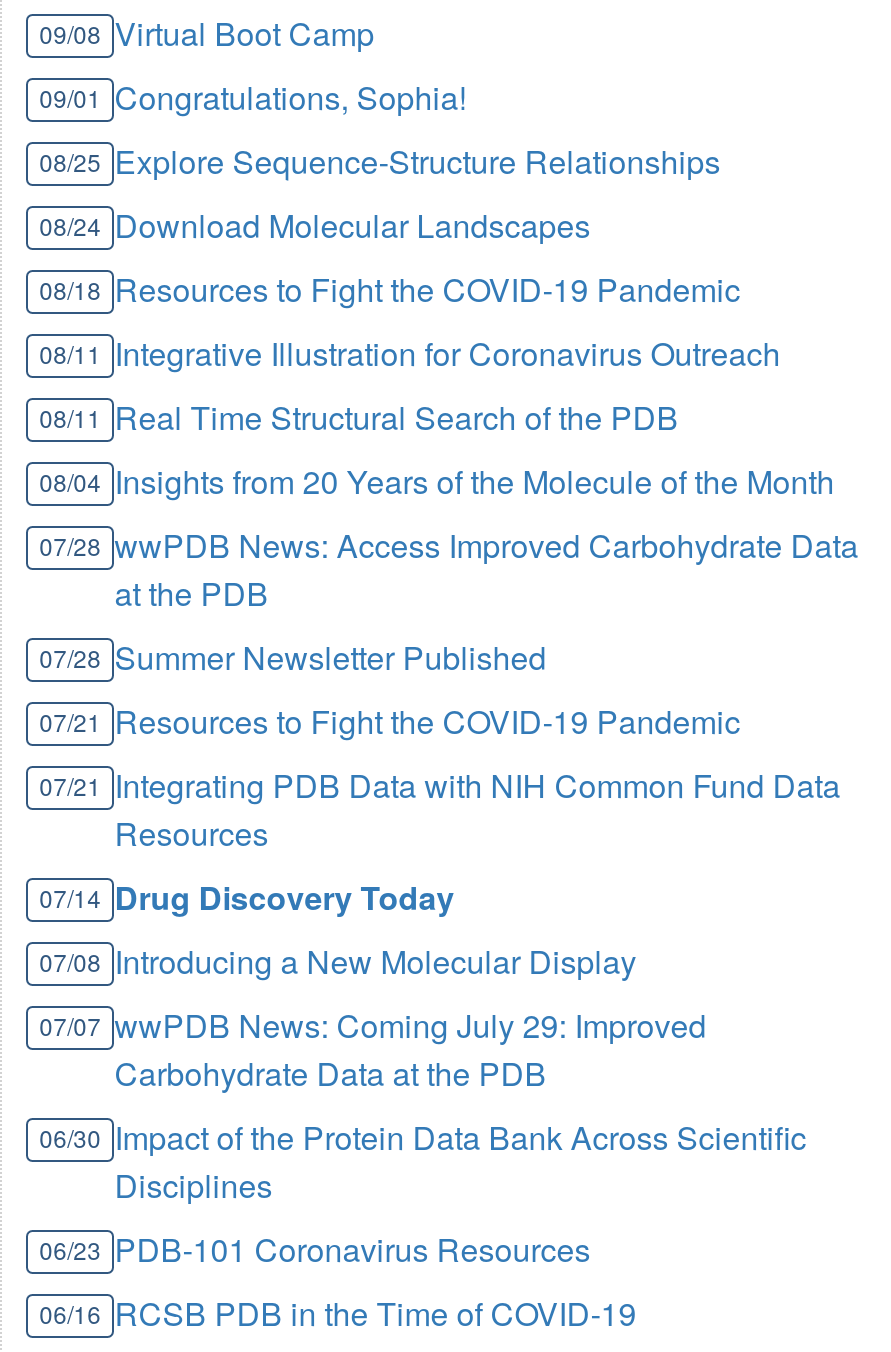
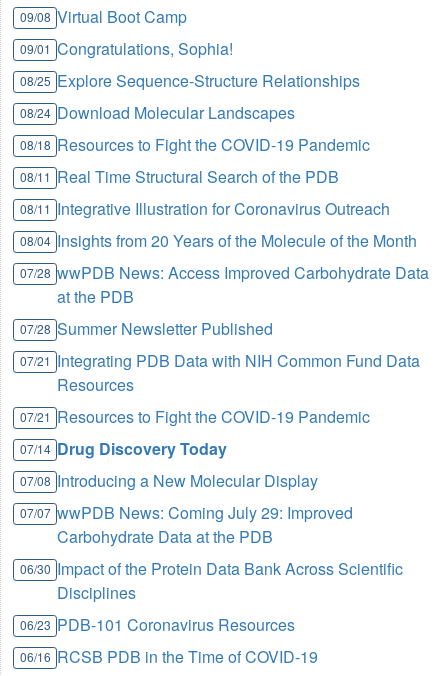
moved down: 08/11 Integrative Illustration for Coronavirus Outreach

moved up: 08/11 Real Time Structural Search of the PDB

moved down: 07/21 Resources to Fight the COVID-19 Pandemic

moved up: 07/21 Integrating PDB Data with NIH Common Fund Data | Resources
